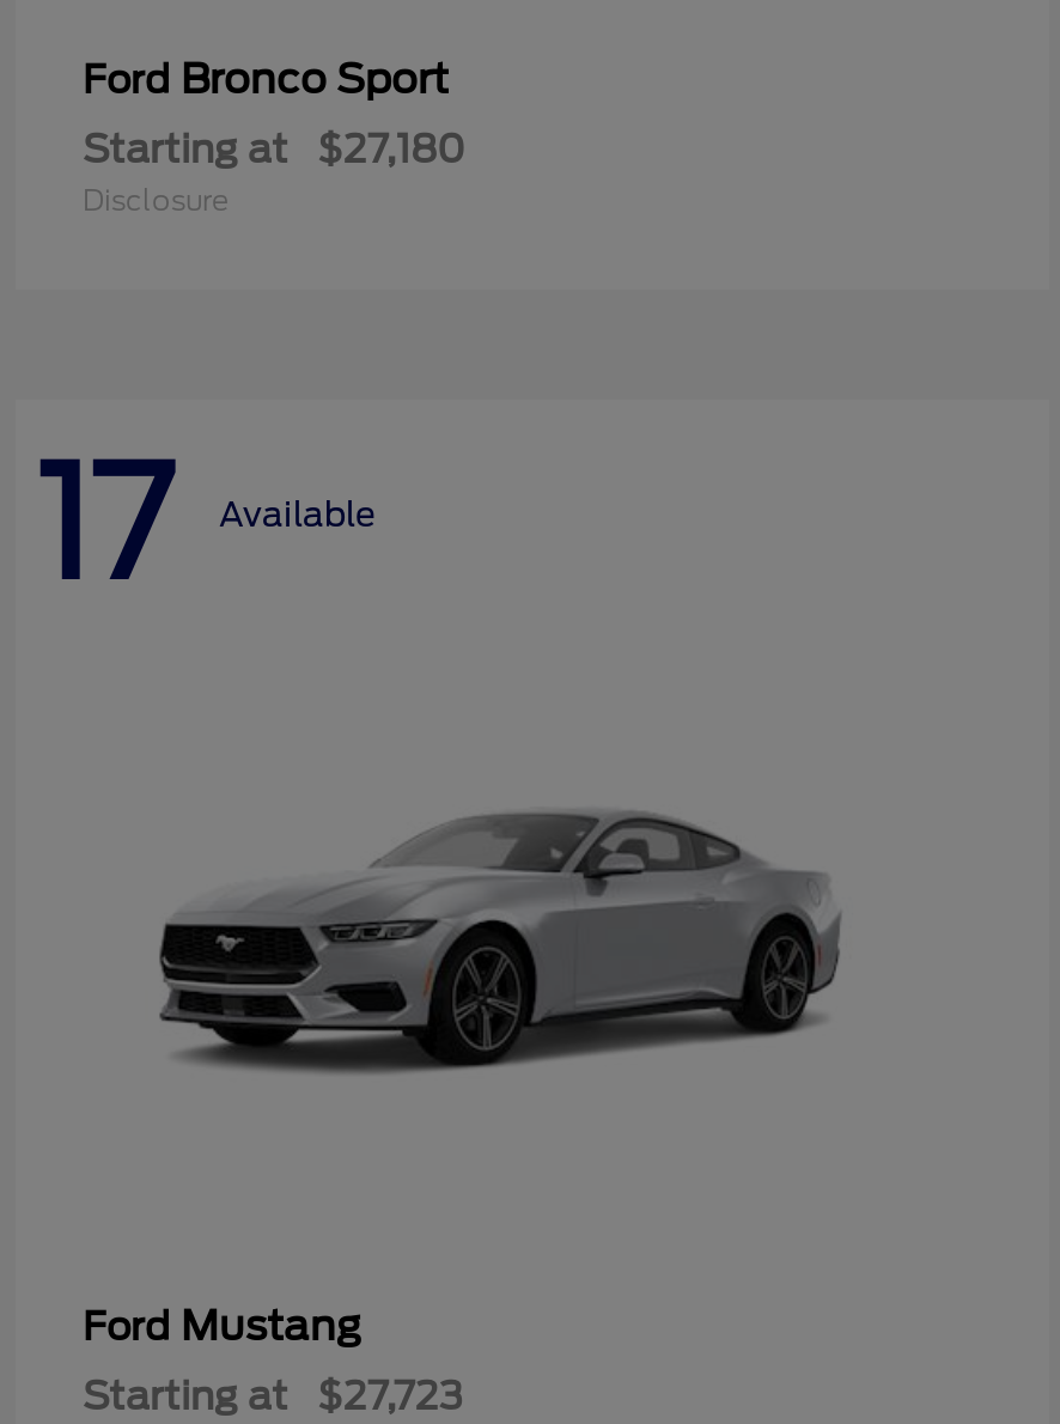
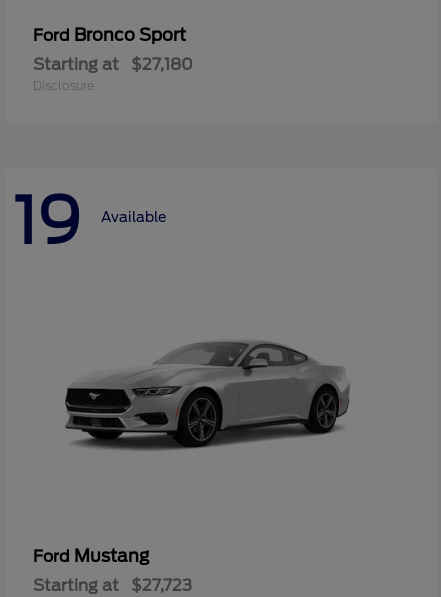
- 17 Available
+ 19 Available
